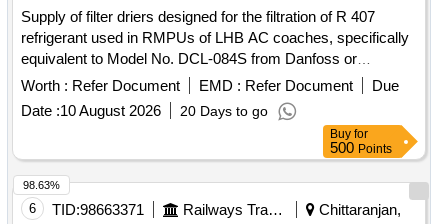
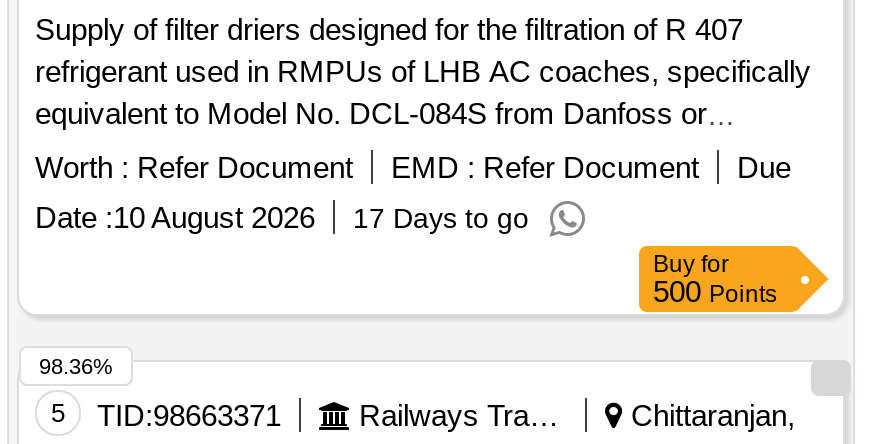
- Date : 10 August 2026 20 Days to go
+ Date : 10 August 2026 17 Days to go

- 98.63%
+ 98.36%

- 6 TID:98663371
+ 5 TID:98663371
